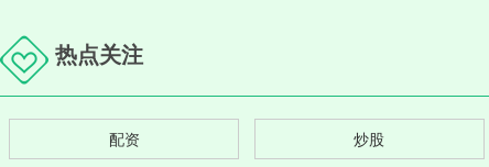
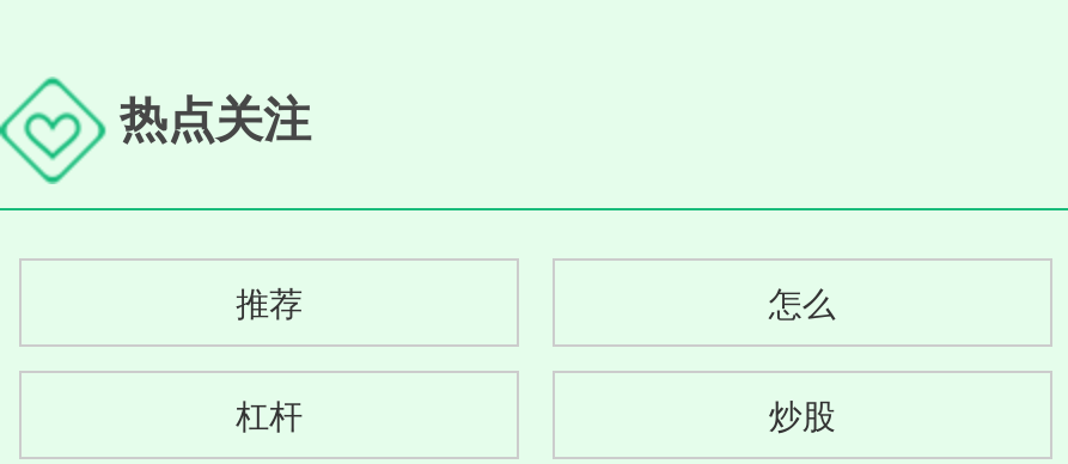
- 配资
+ 推荐
+ 怎么
+ 杠杆
